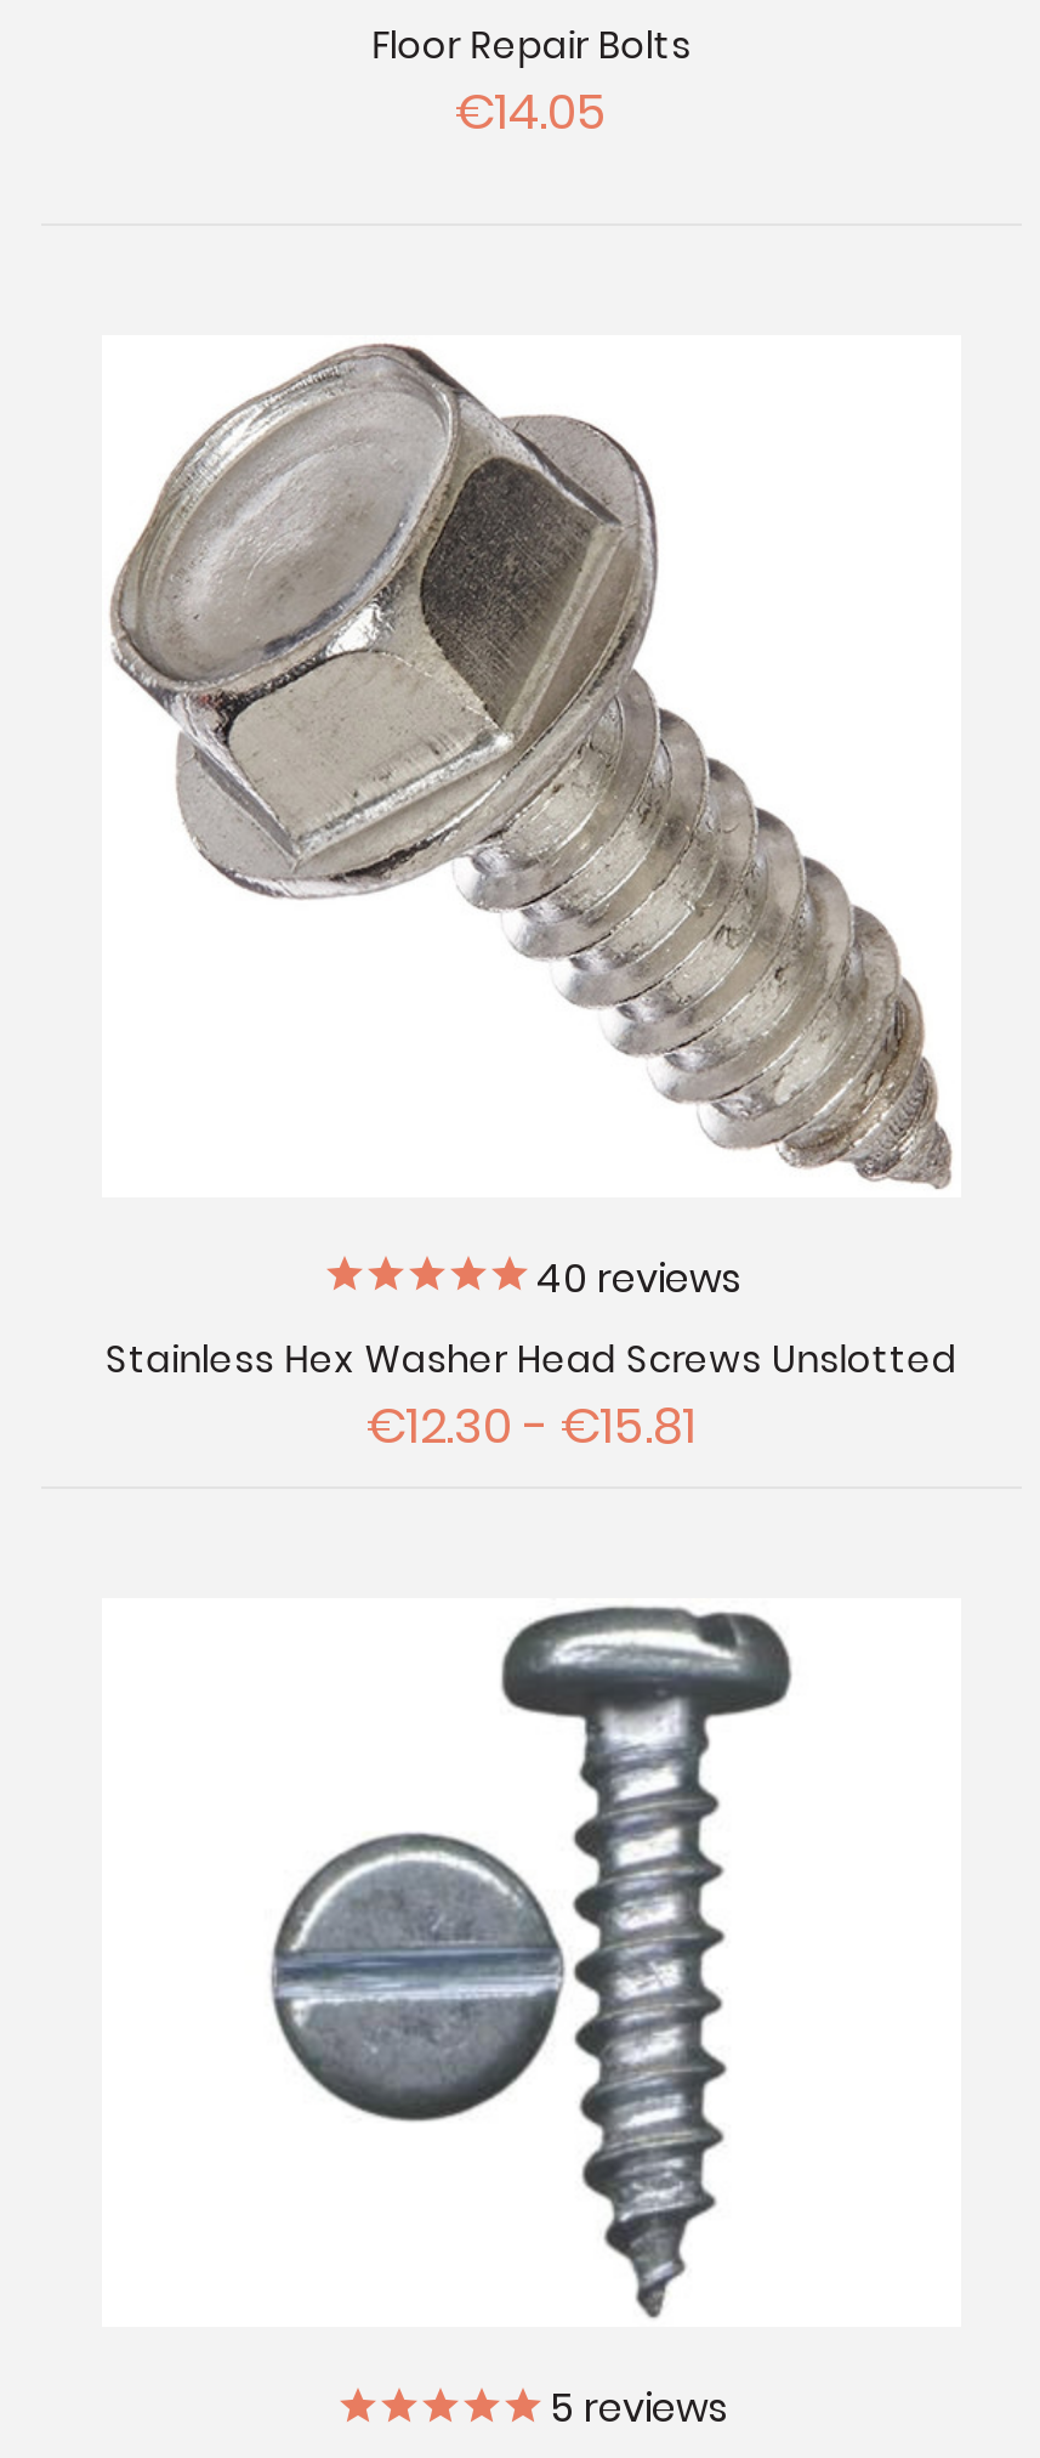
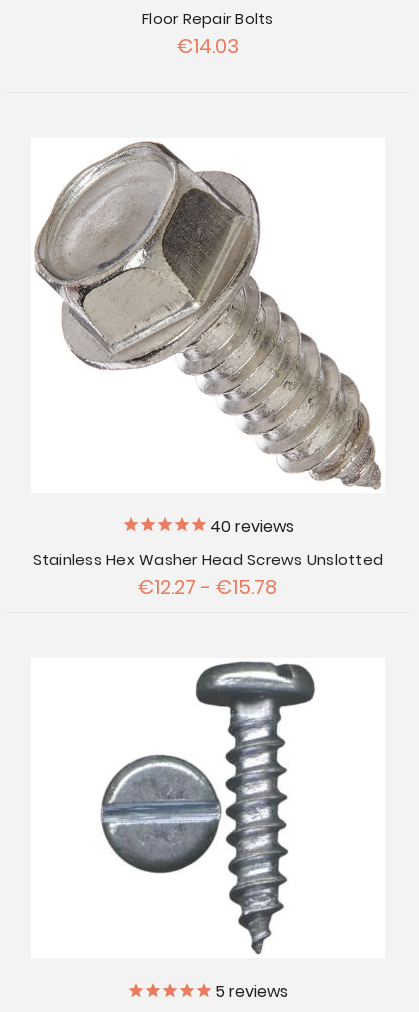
- €14.05
+ €14.03

- €12.30 - €15.81
+ €12.27 - €15.78
